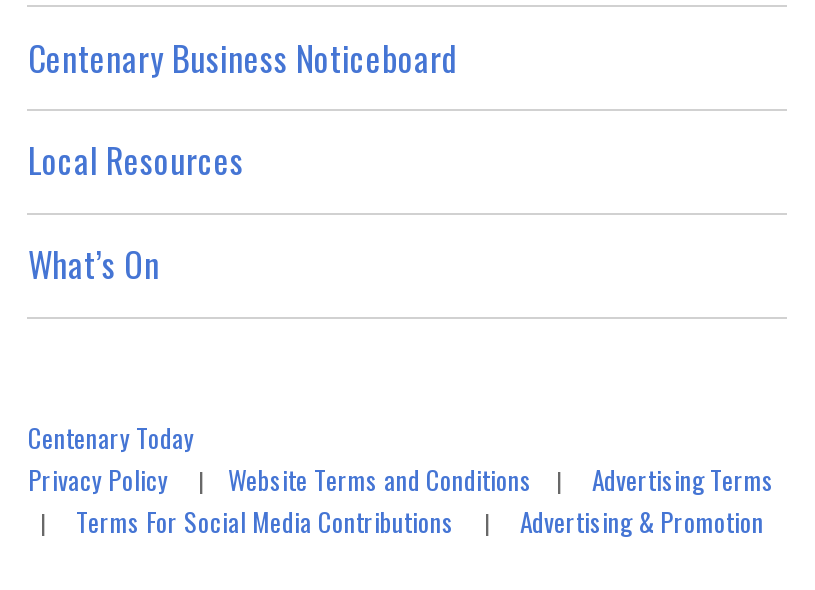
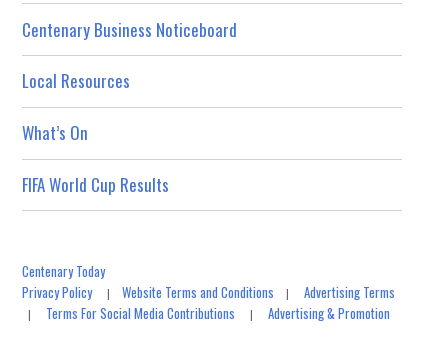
+ FIFA World Cup Results
